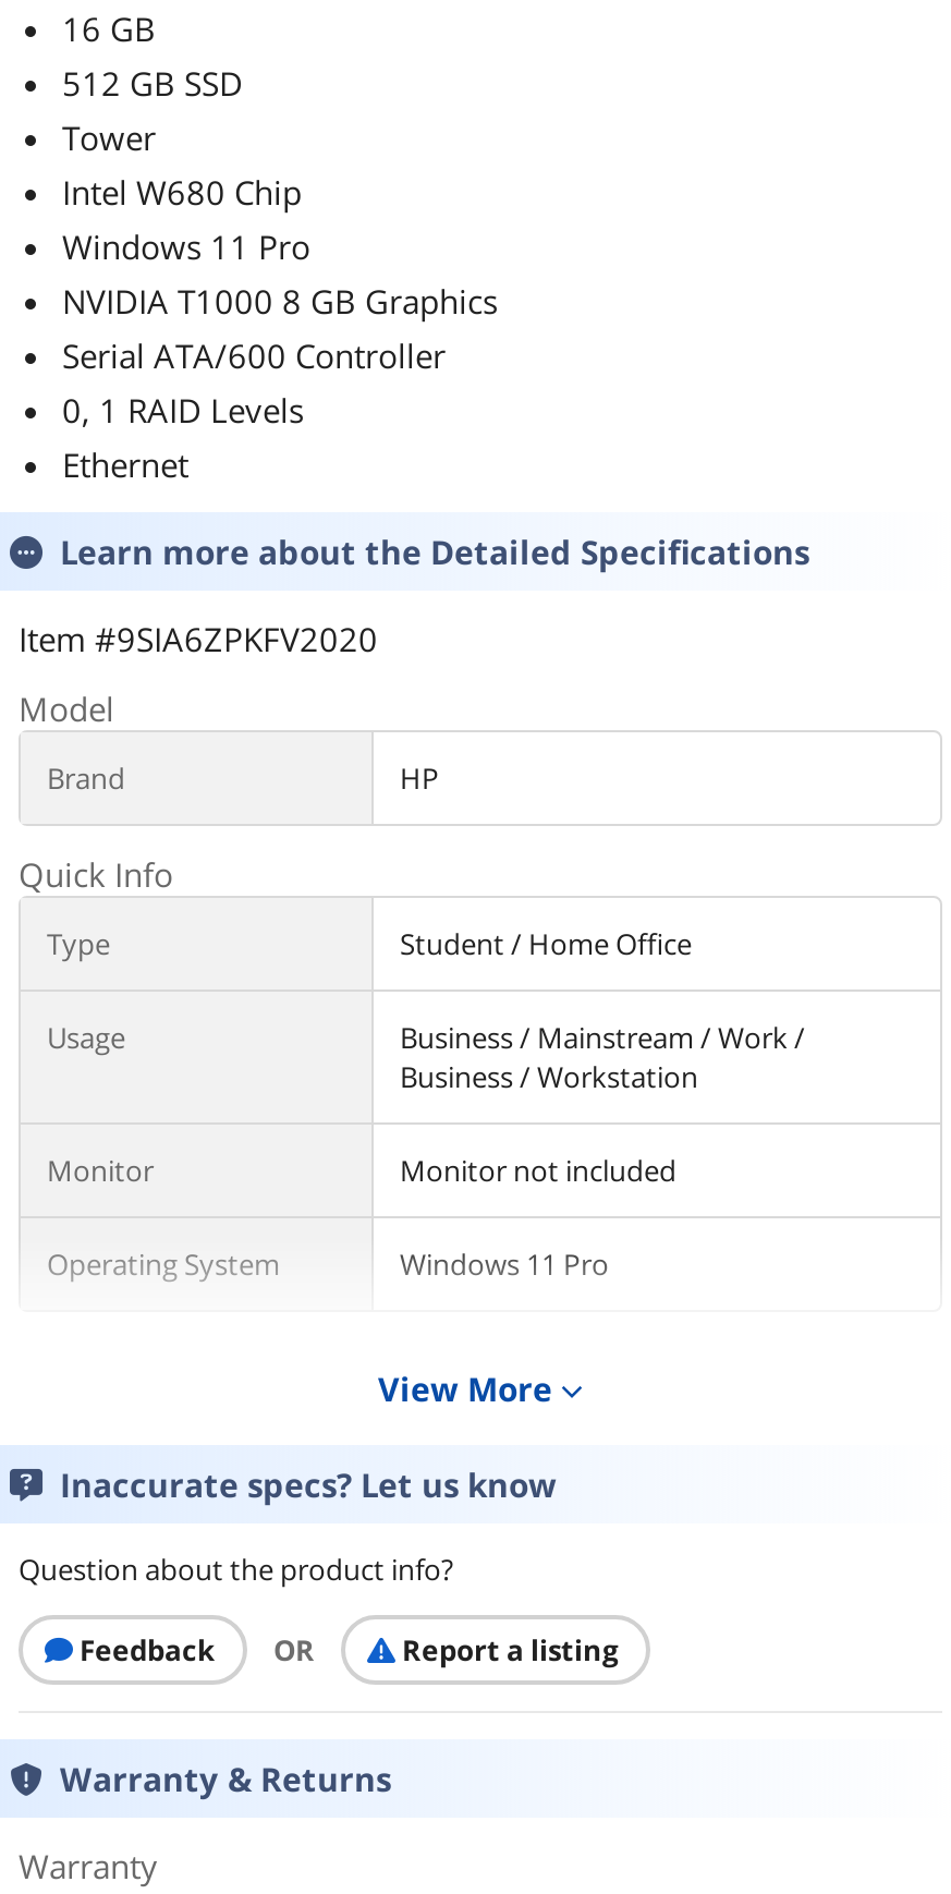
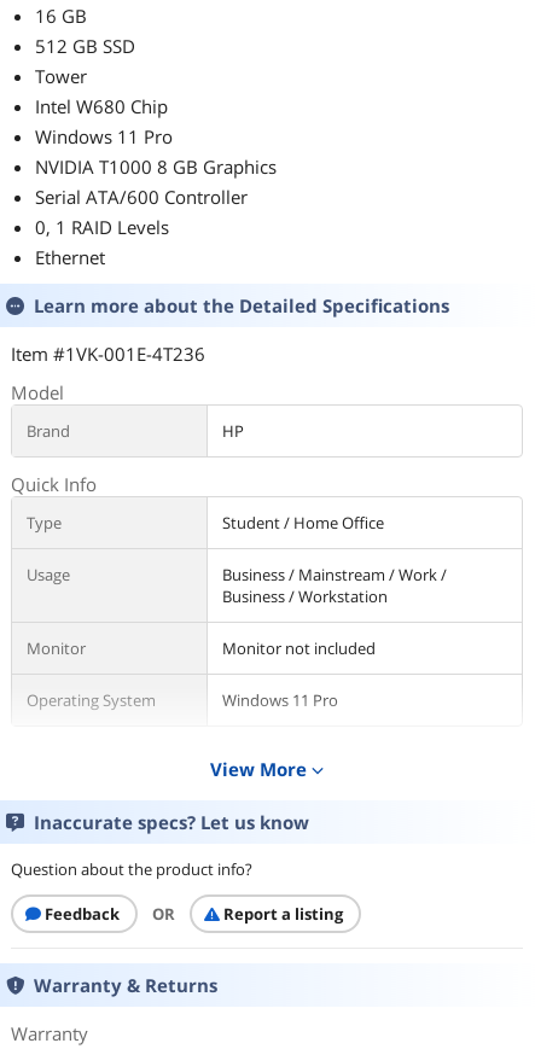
- Item #9SIA6ZPKFV2020
+ Item #1VK-001E-4T236
